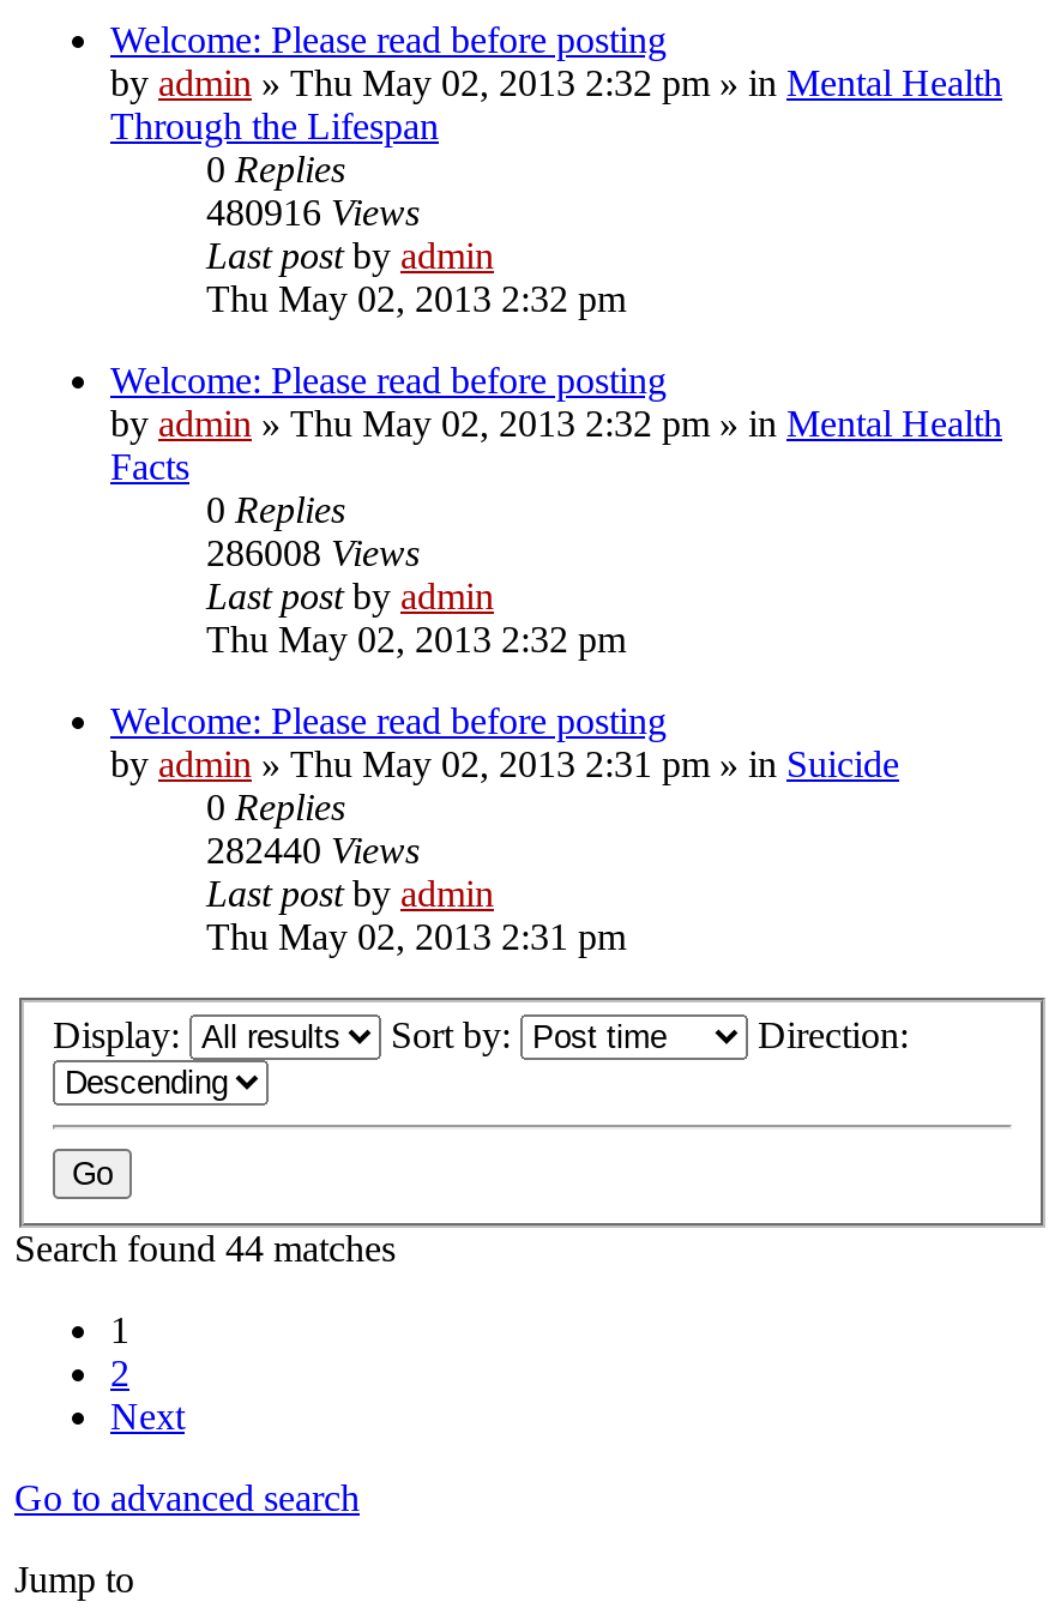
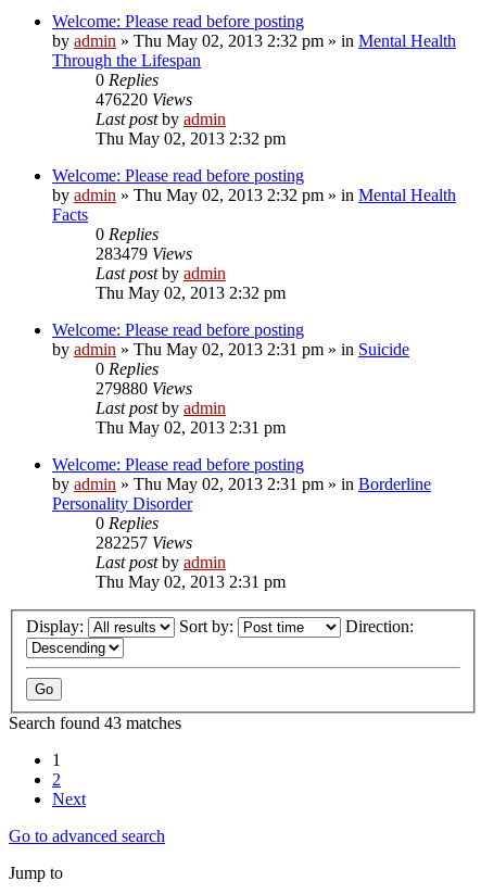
- 480916 Views
+ 476220 Views

- 286008 Views
+ 283479 Views

- 282440 Views
+ 279880 Views
+ Last post by admin
+ Thu May 02, 2013 2:31 pm
+ Welcome: Please read before posting
+ by admin» Thu May 02, 2013 2:31 pm» in Borderline
+ Personality Disorder
+ 0 Replies
+ 282257 Views

- Search found 44 matches
+ Search found 43 matches
